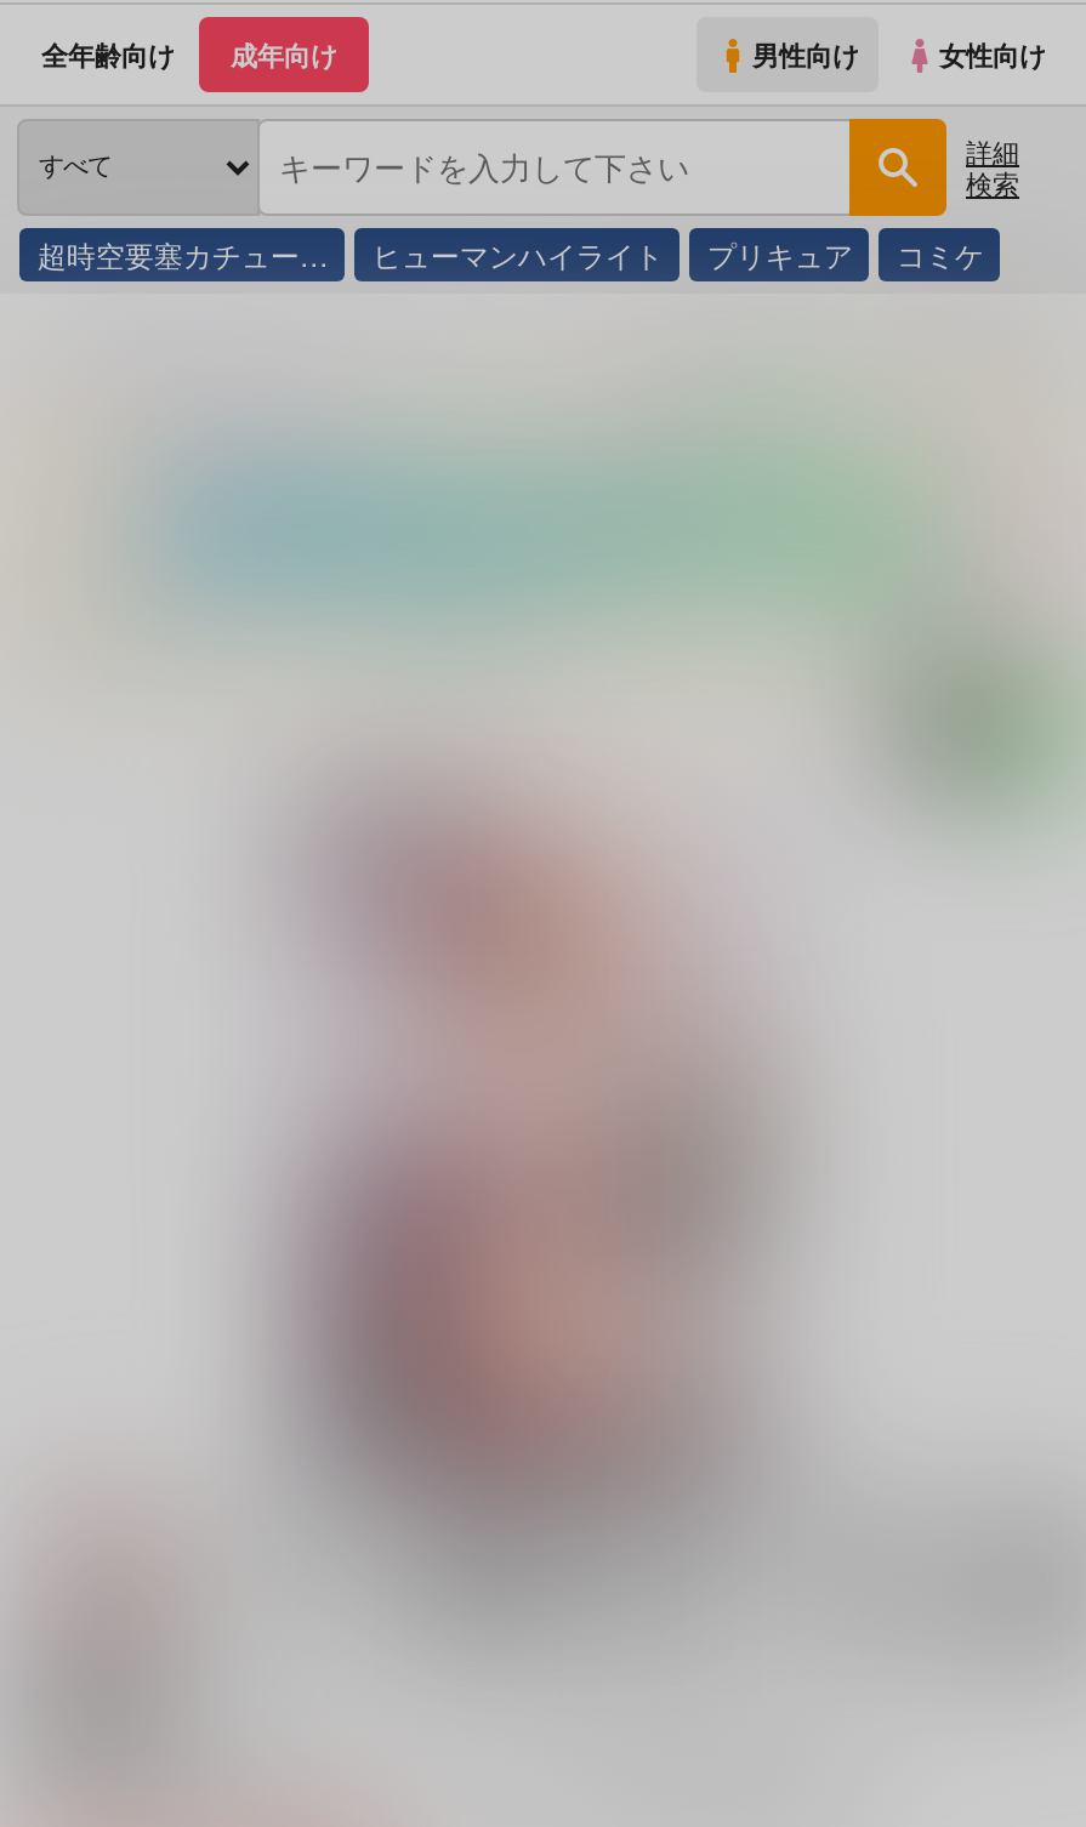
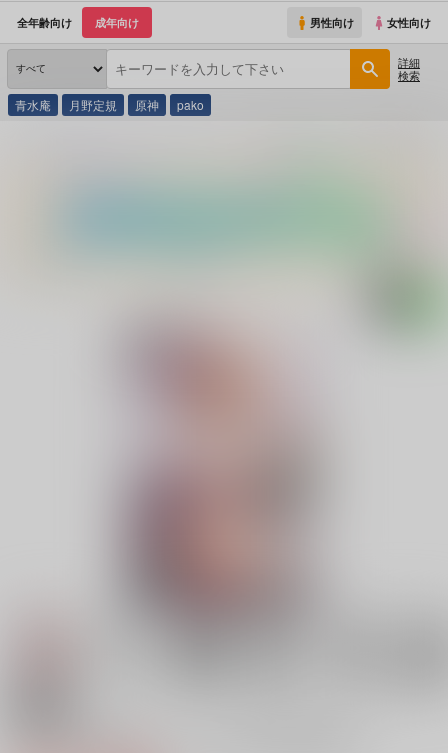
- 超時空要塞カチュー…
- ヒューマンハイライト
- プリキュア
- コミケ
+ 青水庵
+ 月野定規
+ 原神
+ pako
